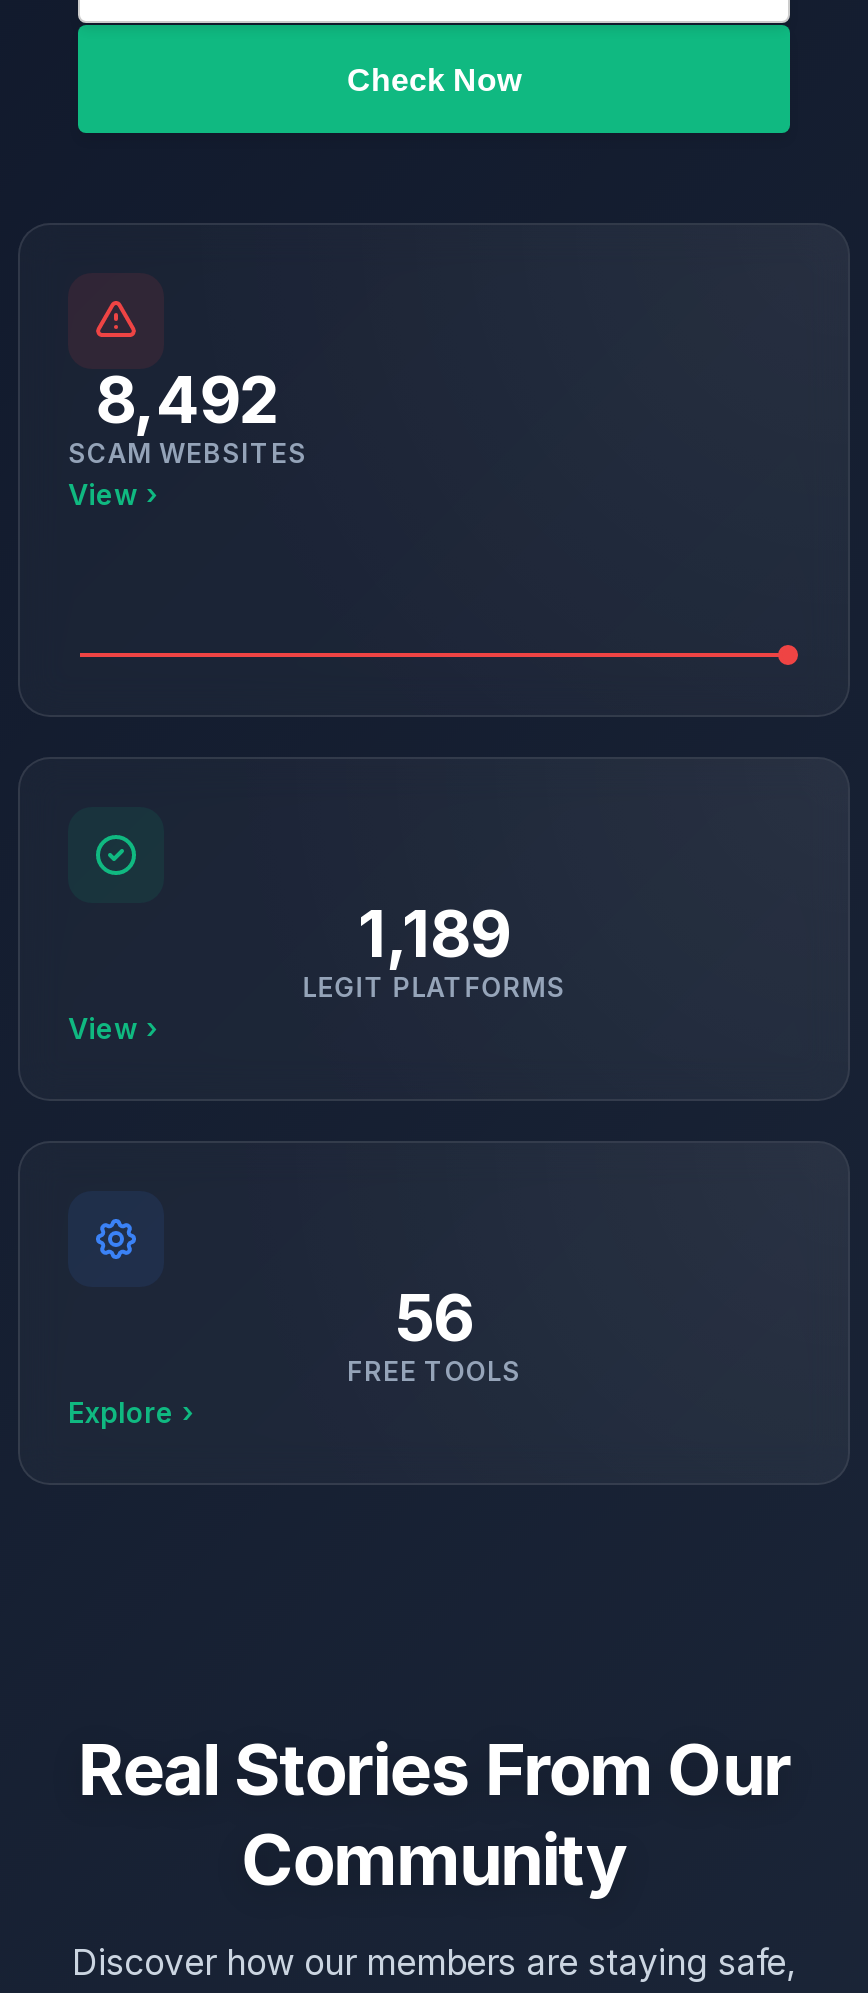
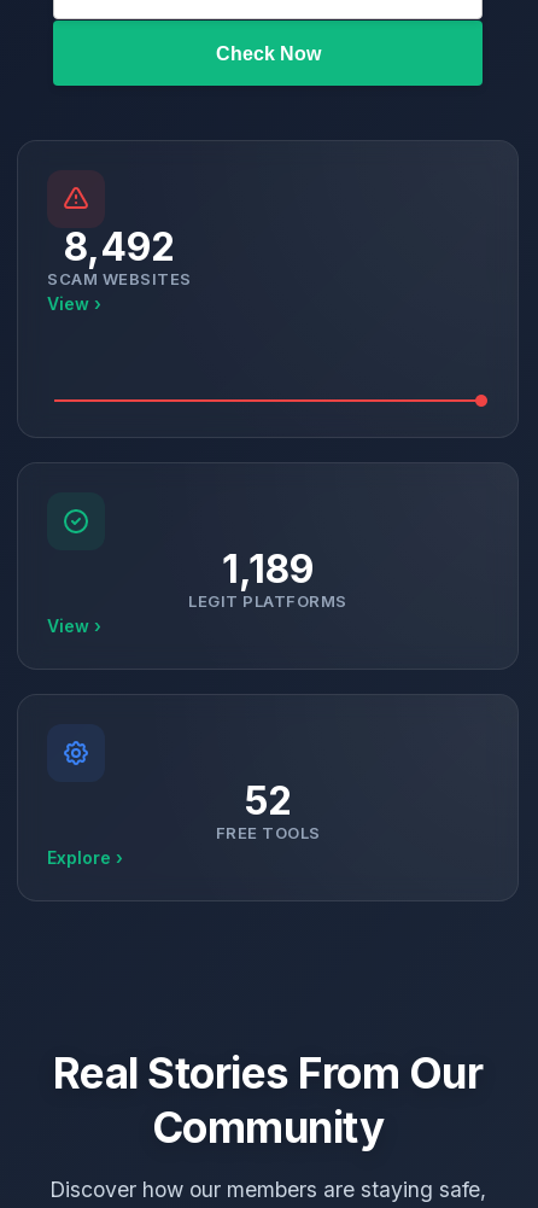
- 56
+ 52
